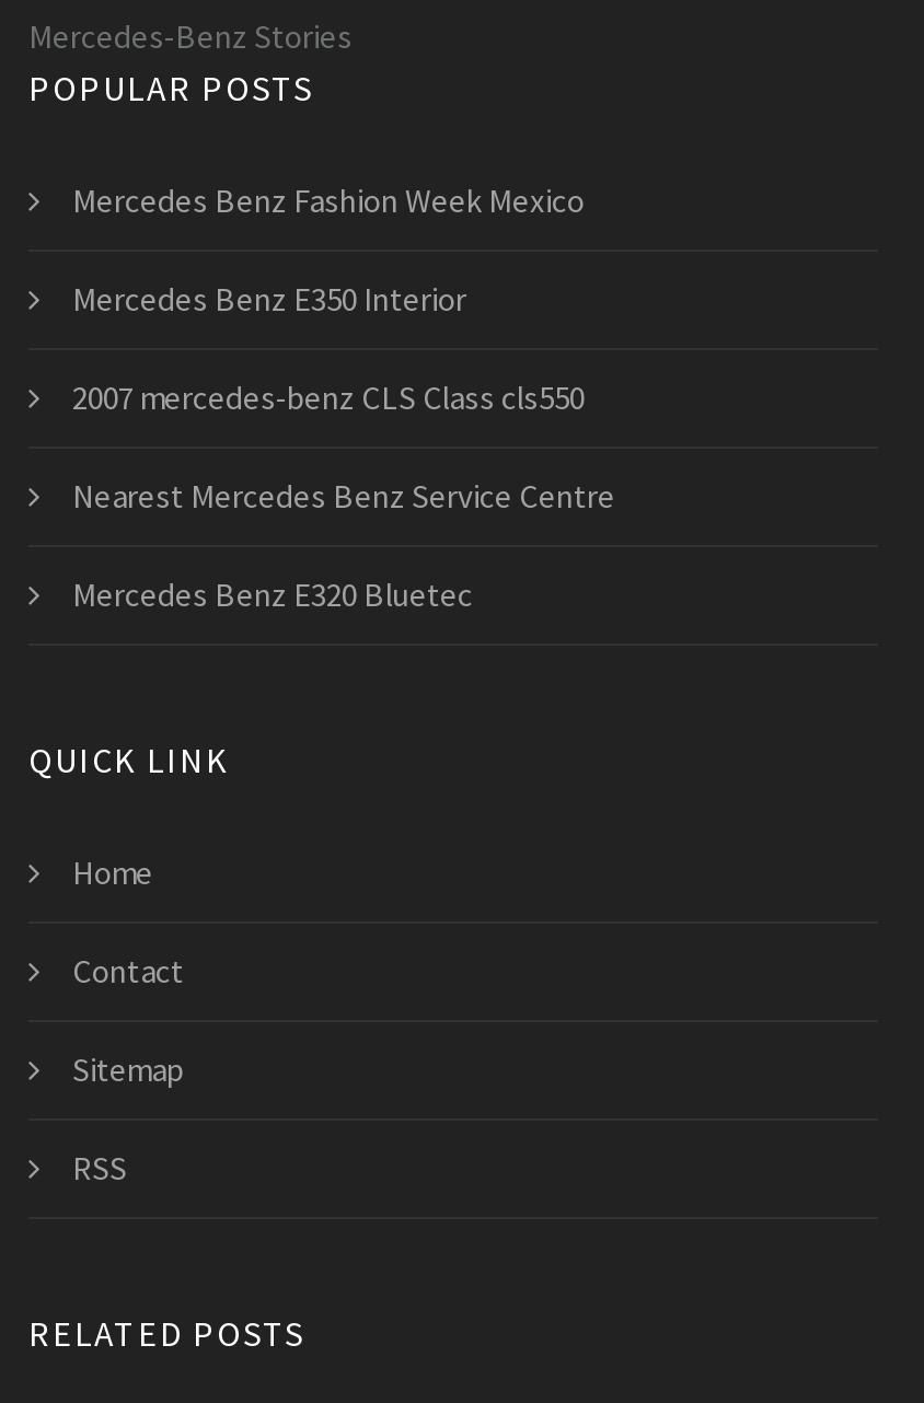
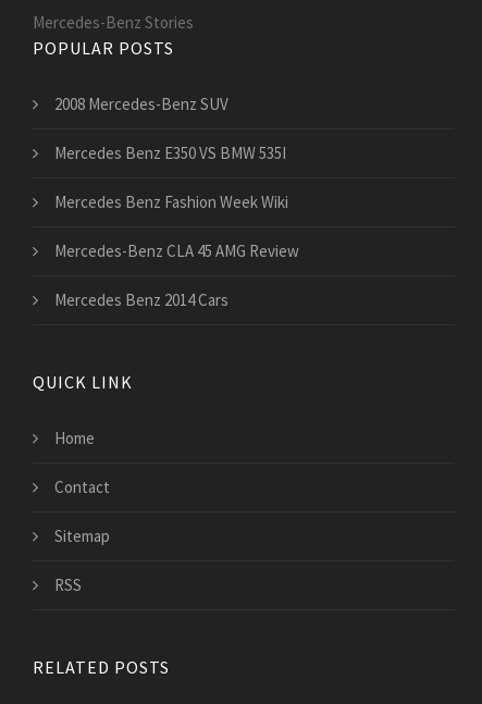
- Mercedes Benz Fashion Week Mexico
+ 2008 Mercedes-Benz SUV

- Mercedes Benz E350 Interior
+ Mercedes Benz E350 VS BMW 535I

- 2007 mercedes-benz CLS Class cls550
+ Mercedes Benz Fashion Week Wiki

- Nearest Mercedes Benz Service Centre
+ Mercedes-Benz CLA 45 AMG Review

- Mercedes Benz E320 Bluetec
+ Mercedes Benz 2014 Cars
